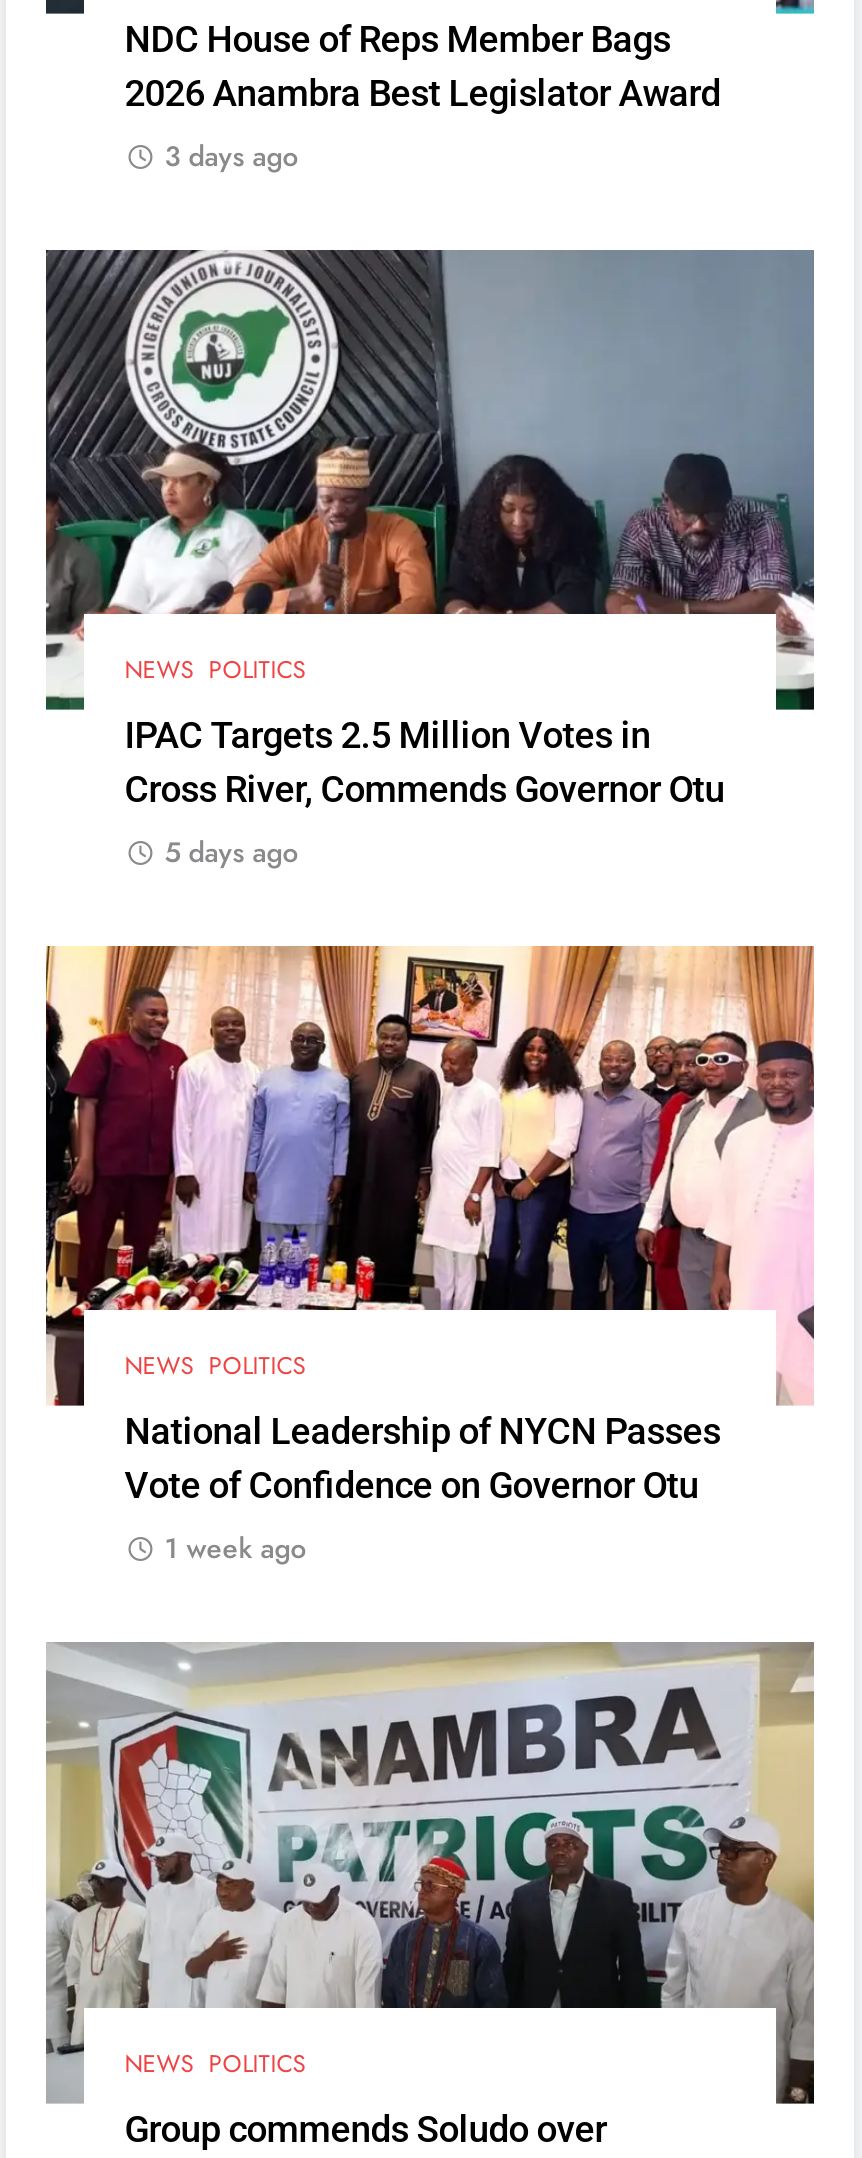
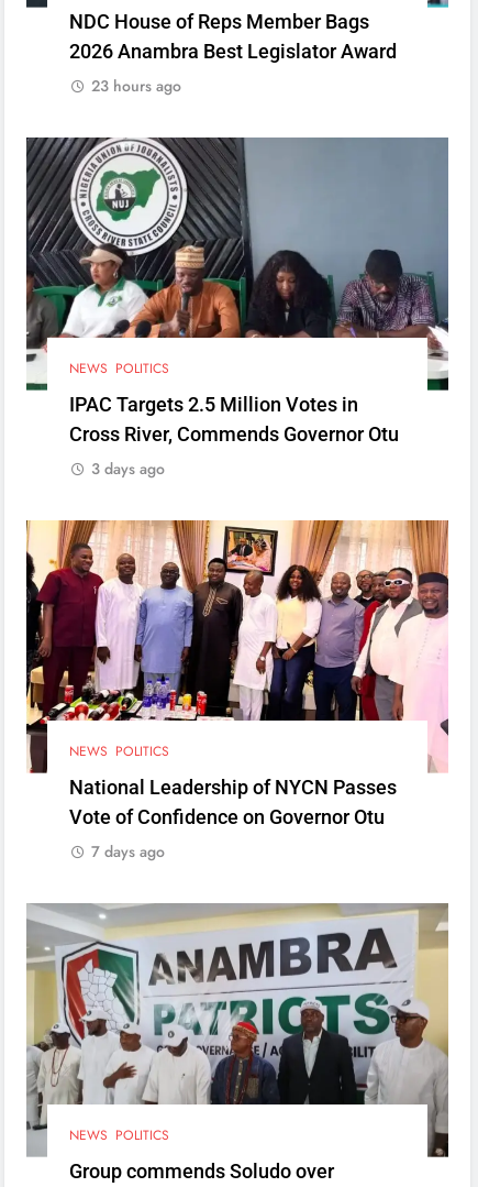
- 3 days ago
+ 23 hours ago

- 5 days ago
+ 3 days ago

- 1 week ago
+ 7 days ago
